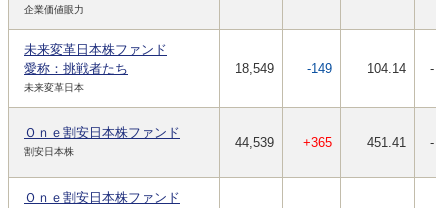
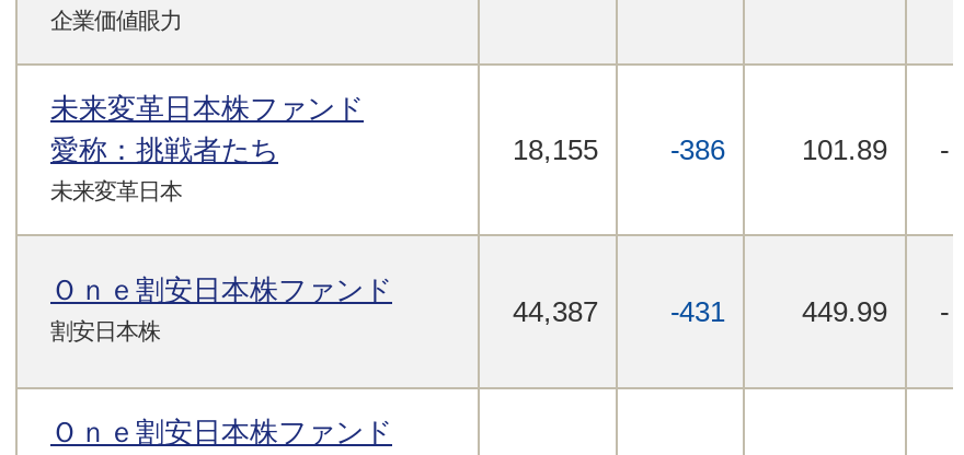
- 18,549
+ 18,155

- -149
+ -386

- 104.14
+ 101.89

- 44,539
+ 44,387

- +365
+ -431

- 451.41
+ 449.99
